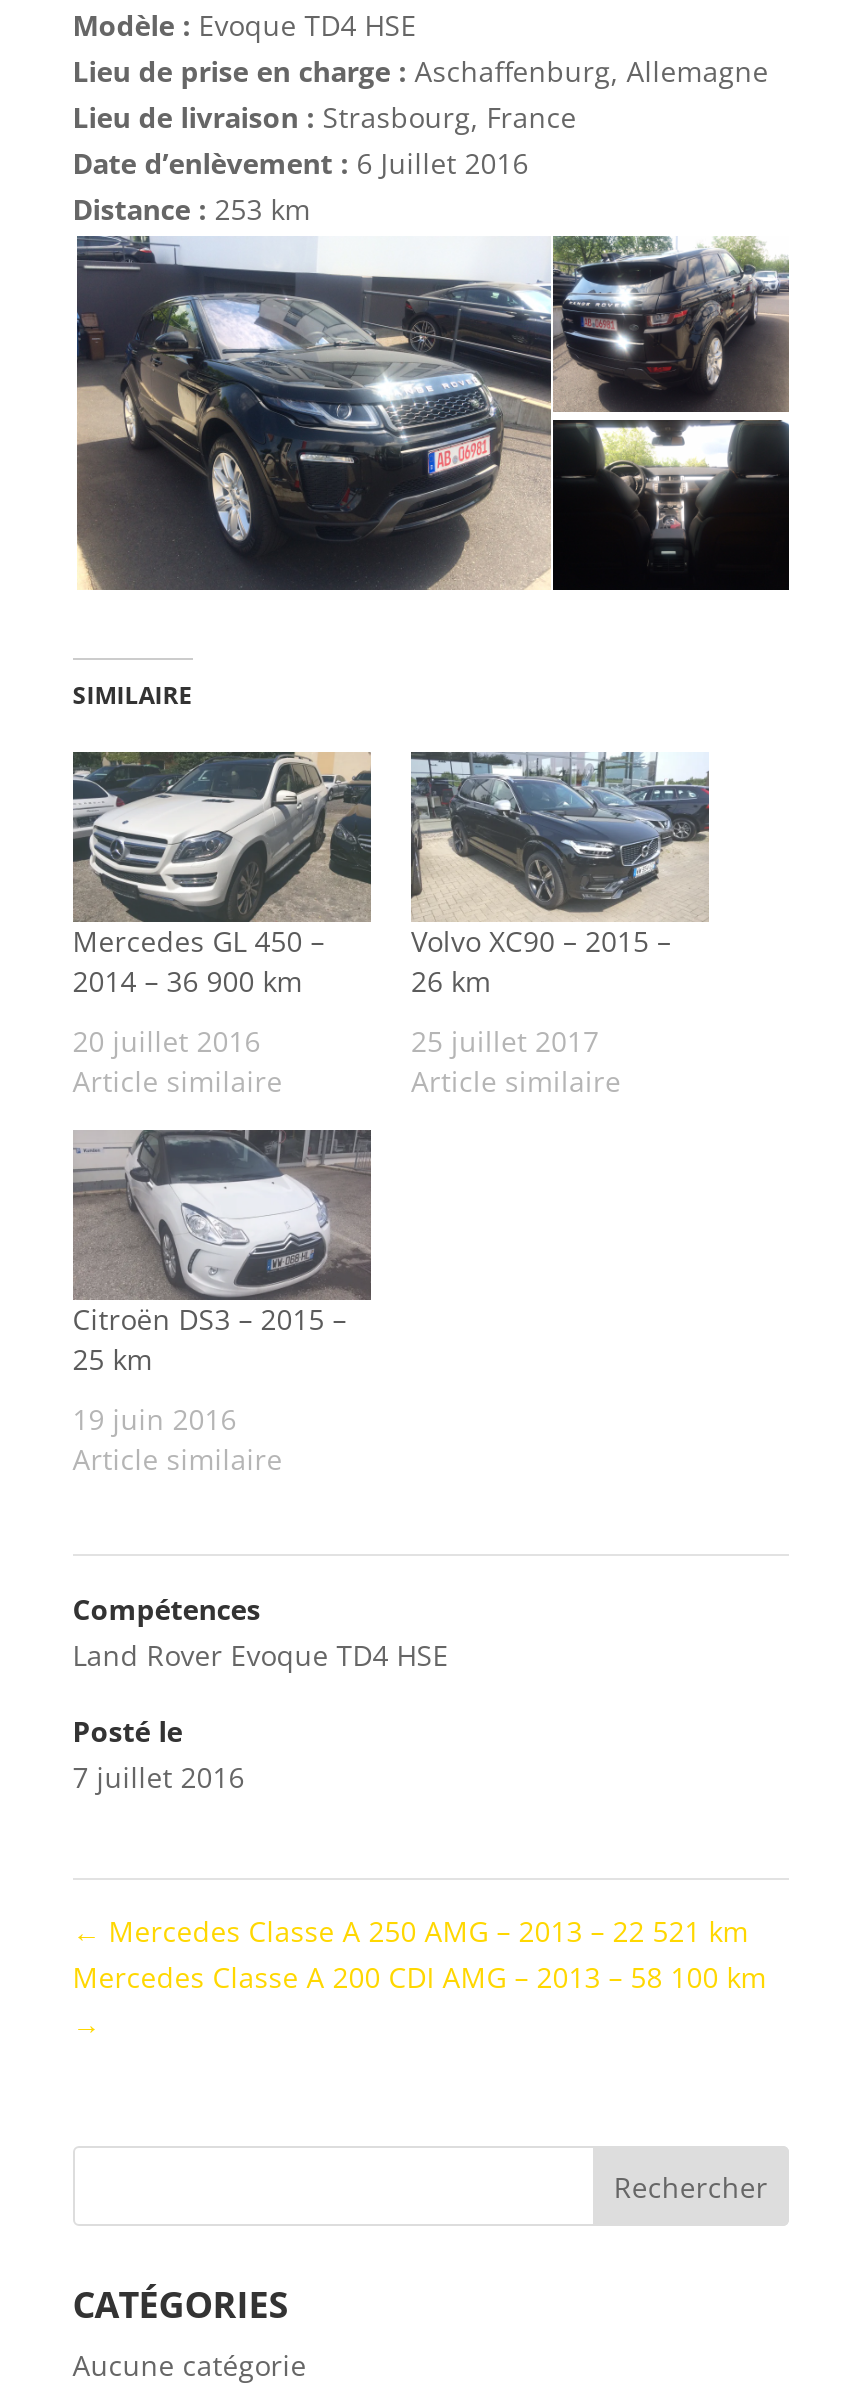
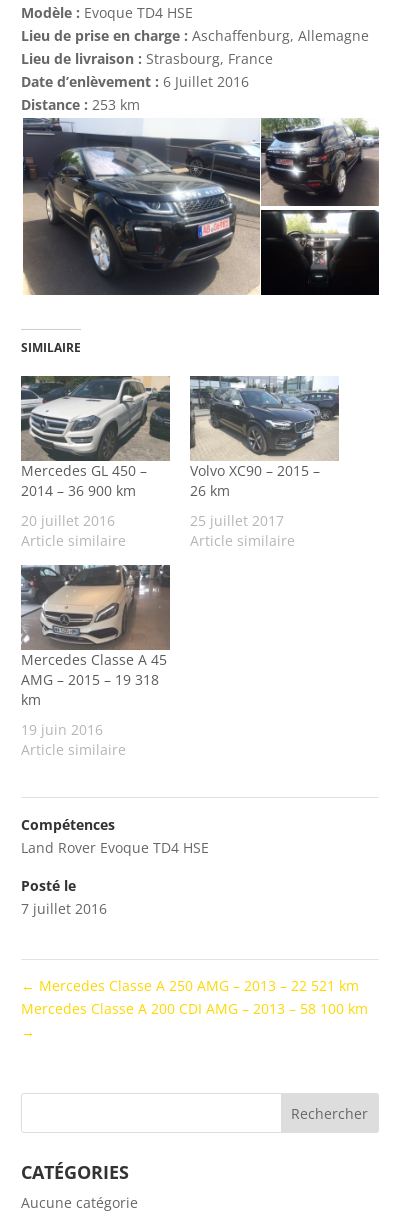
- [image]
- Citroën DS3 – 2015 –
- 25 km
+ [image]
+ Mercedes Classe A 45
+ AMG – 2015 – 19 318
+ km
